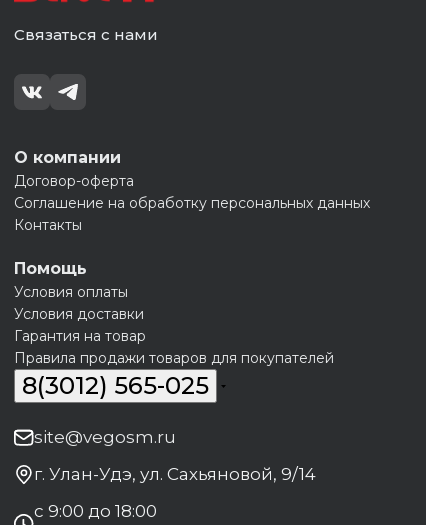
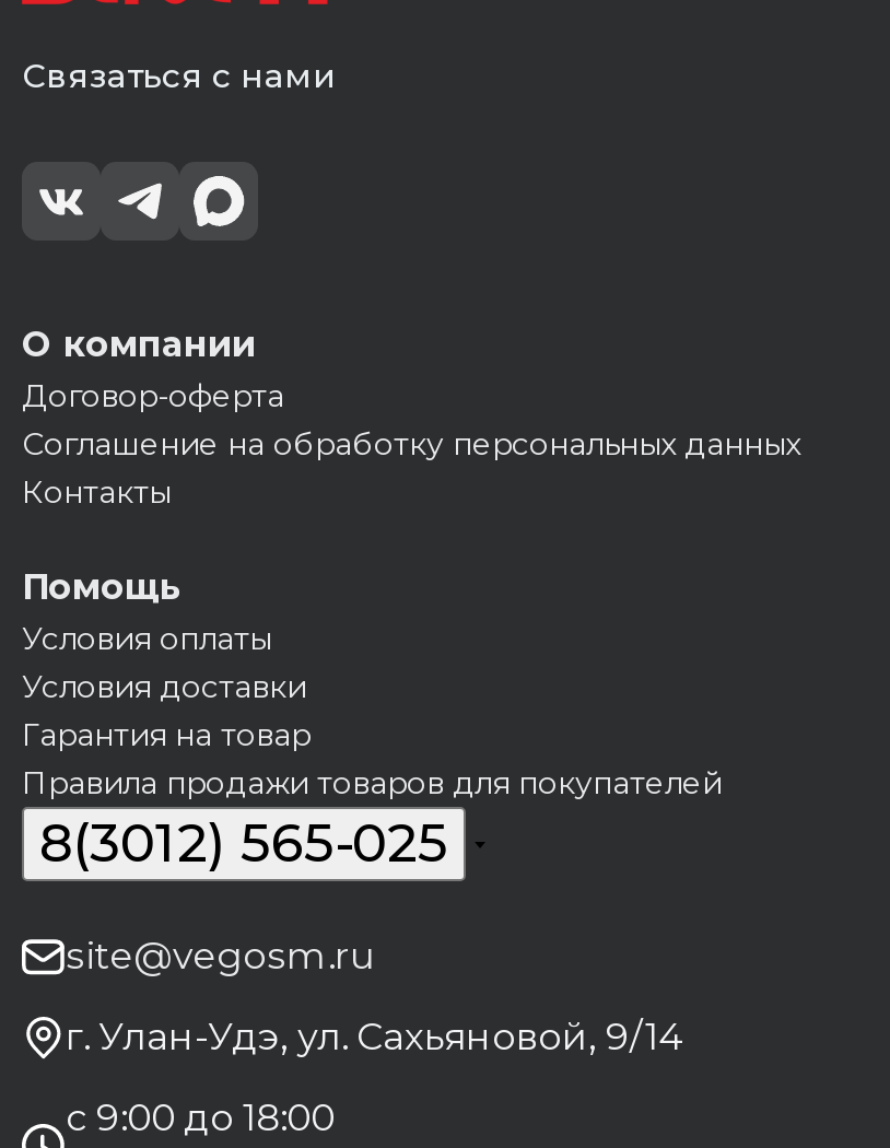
+ [image]
